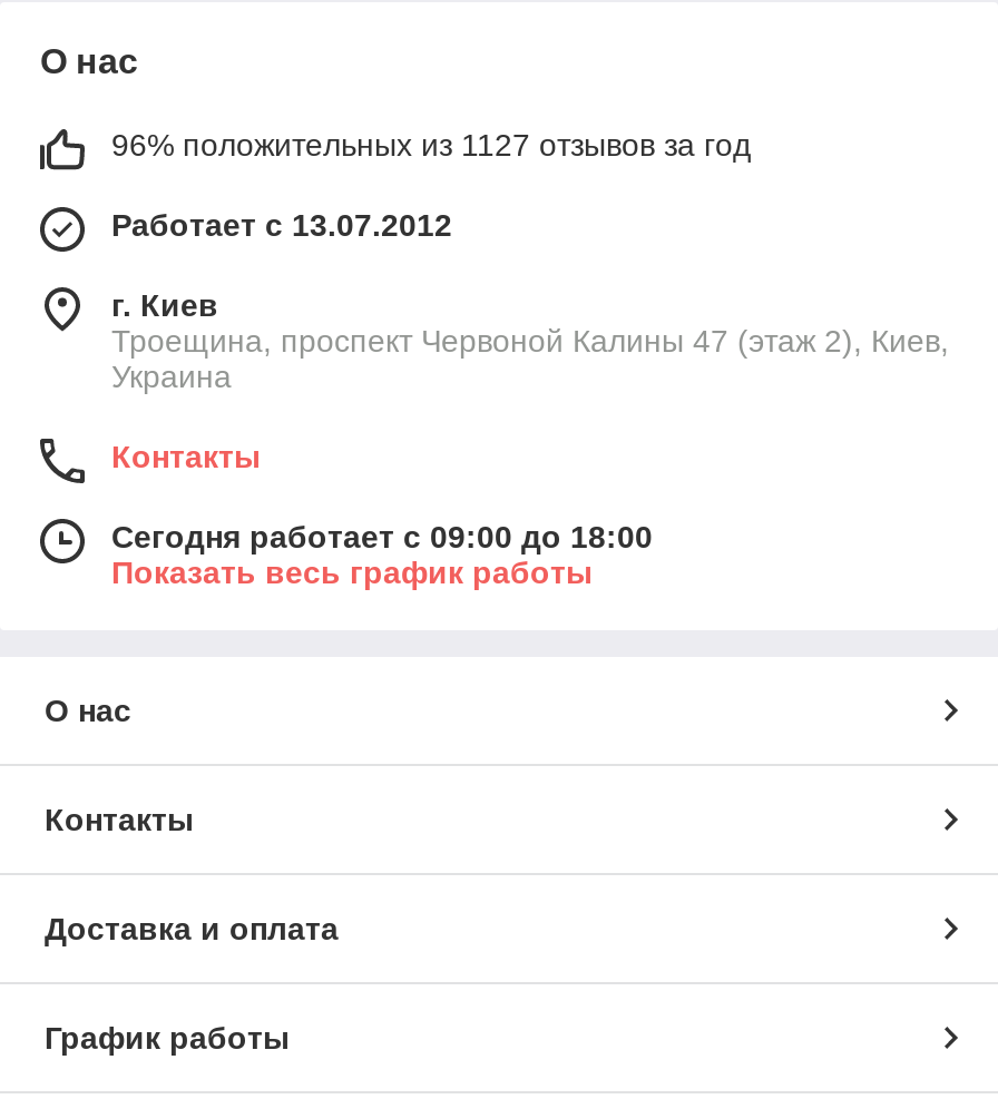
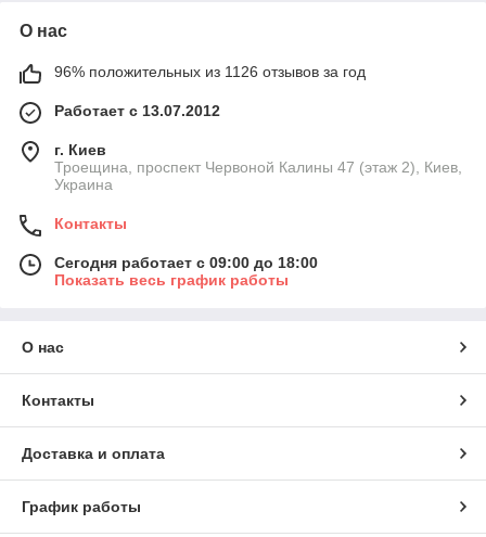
- 96% положительных из 1127 отзывов за год
+ 96% положительных из 1126 отзывов за год
